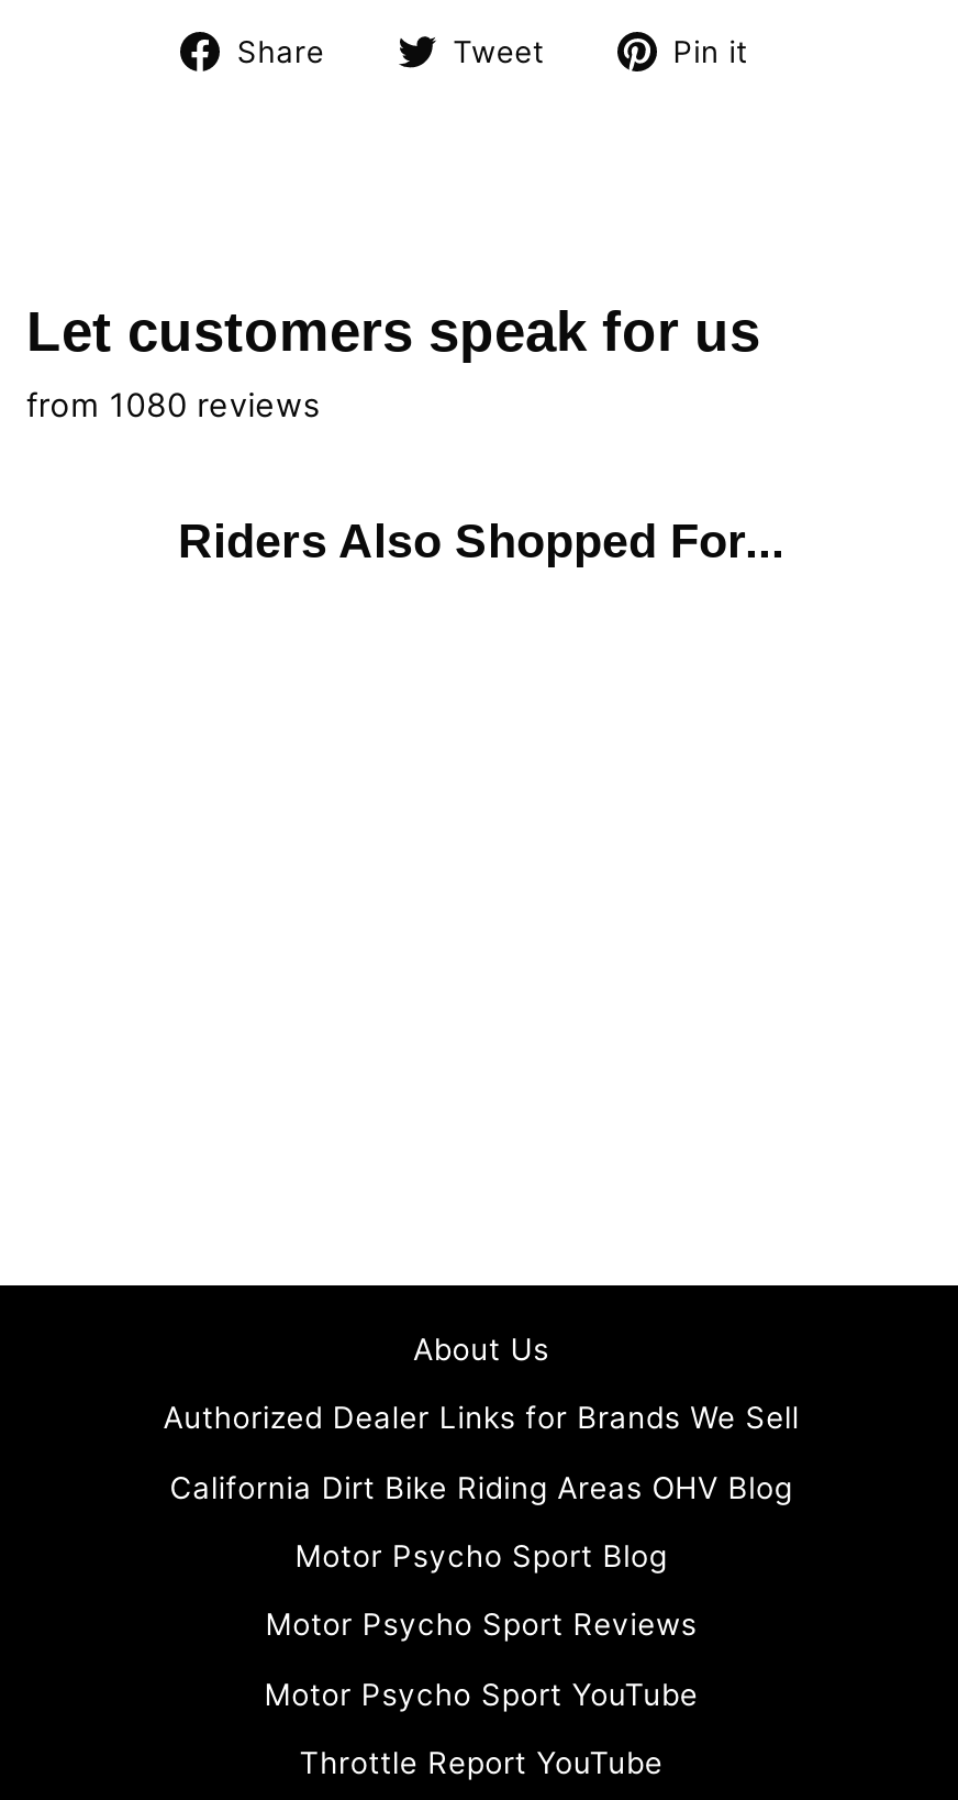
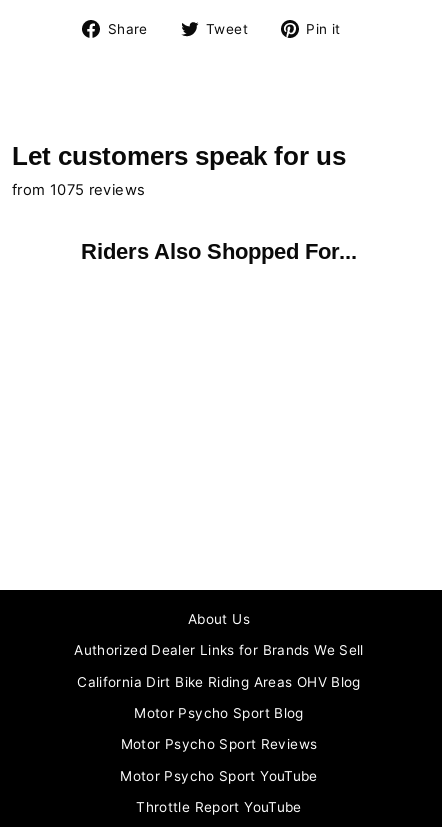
- from 1080 reviews
+ from 1075 reviews
